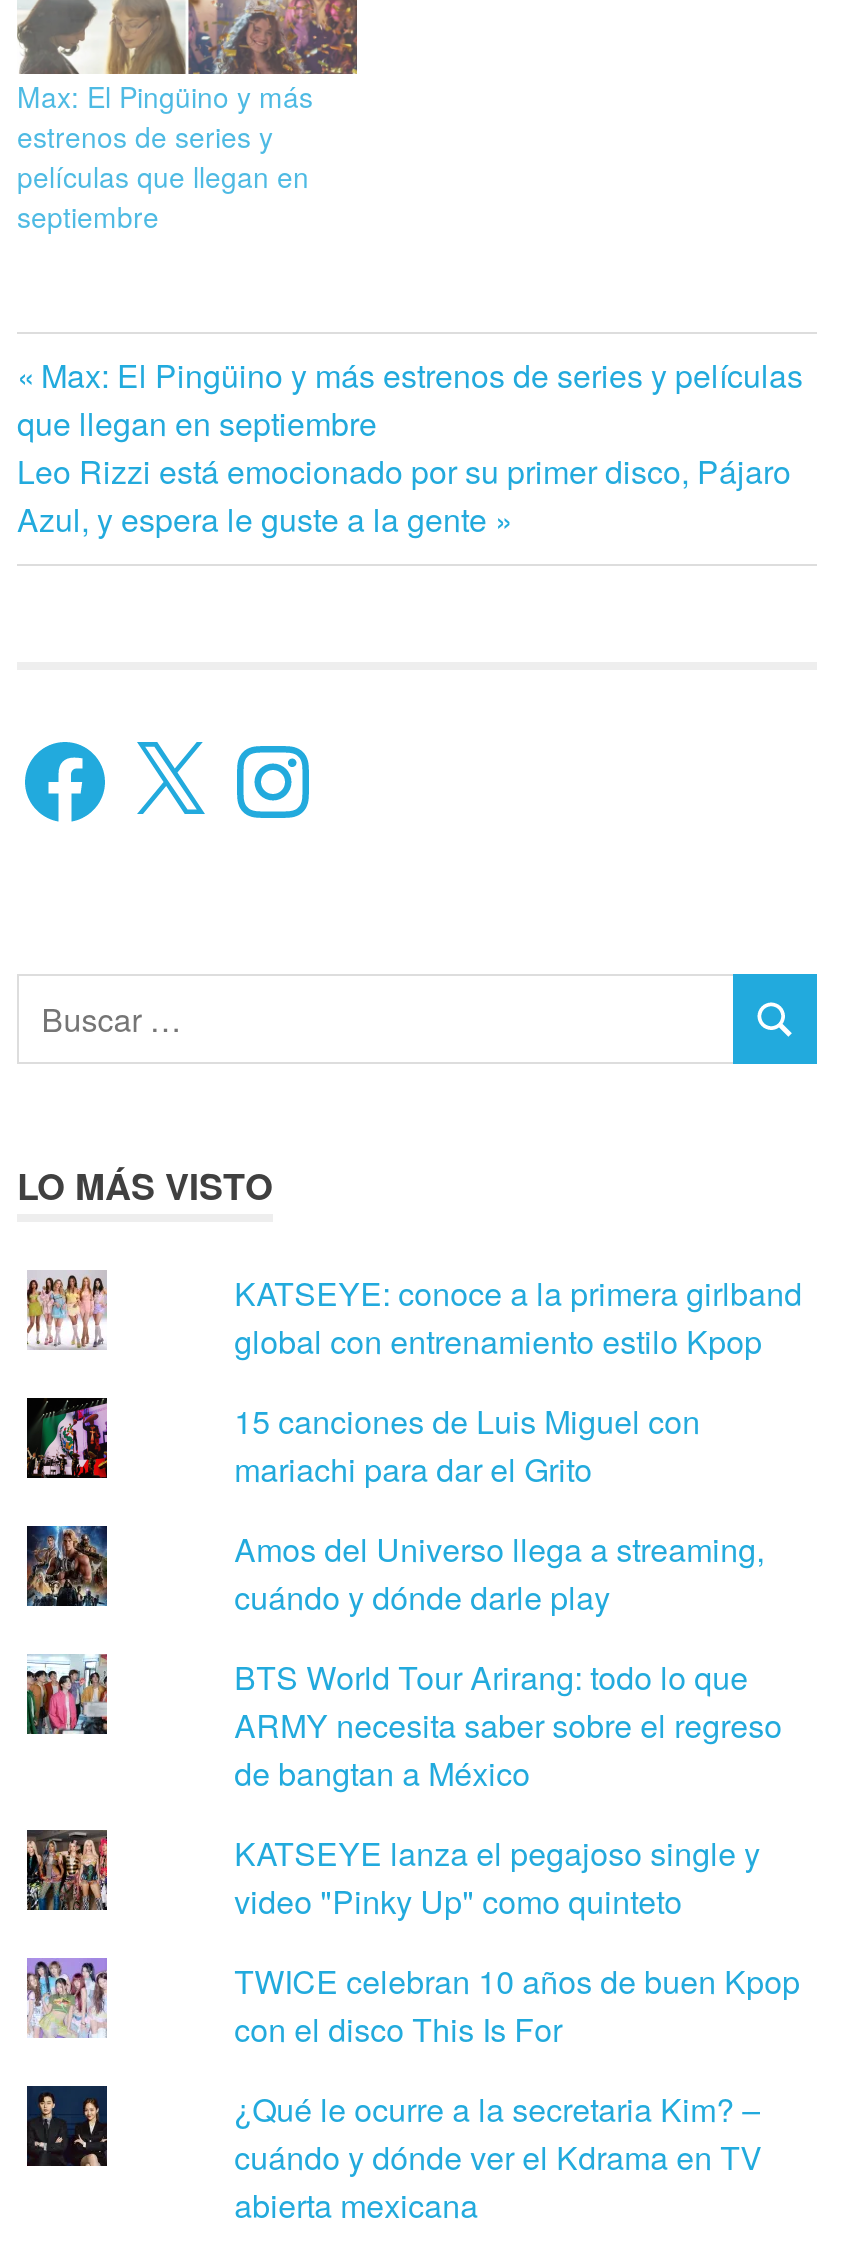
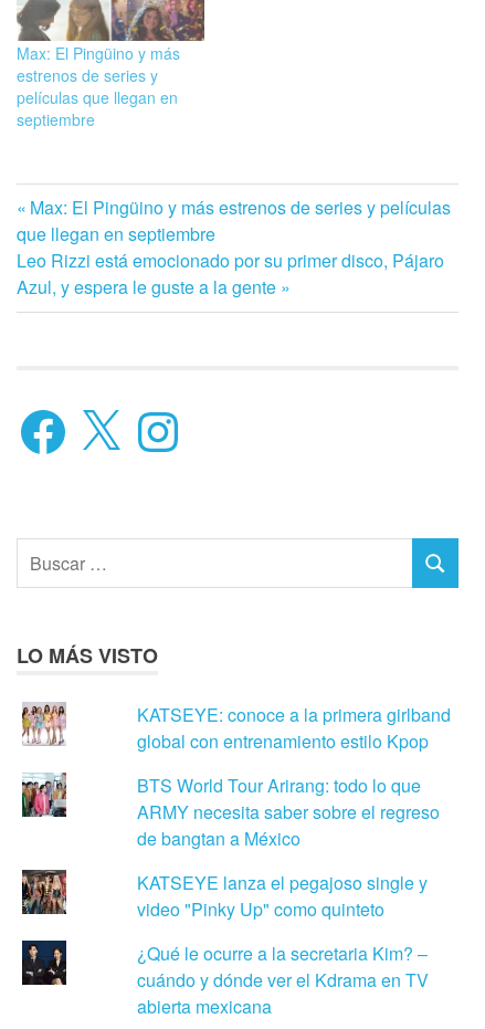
- [image]

- 15 canciones de Luis Miguel con
- mariachi para dar el Grito
- Amos del Universo llega a streaming,
- cuándo y dónde darle play

- [image]

- [image]

- TWICE celebran 10 años de buen Kpop
- con el disco This Is For
